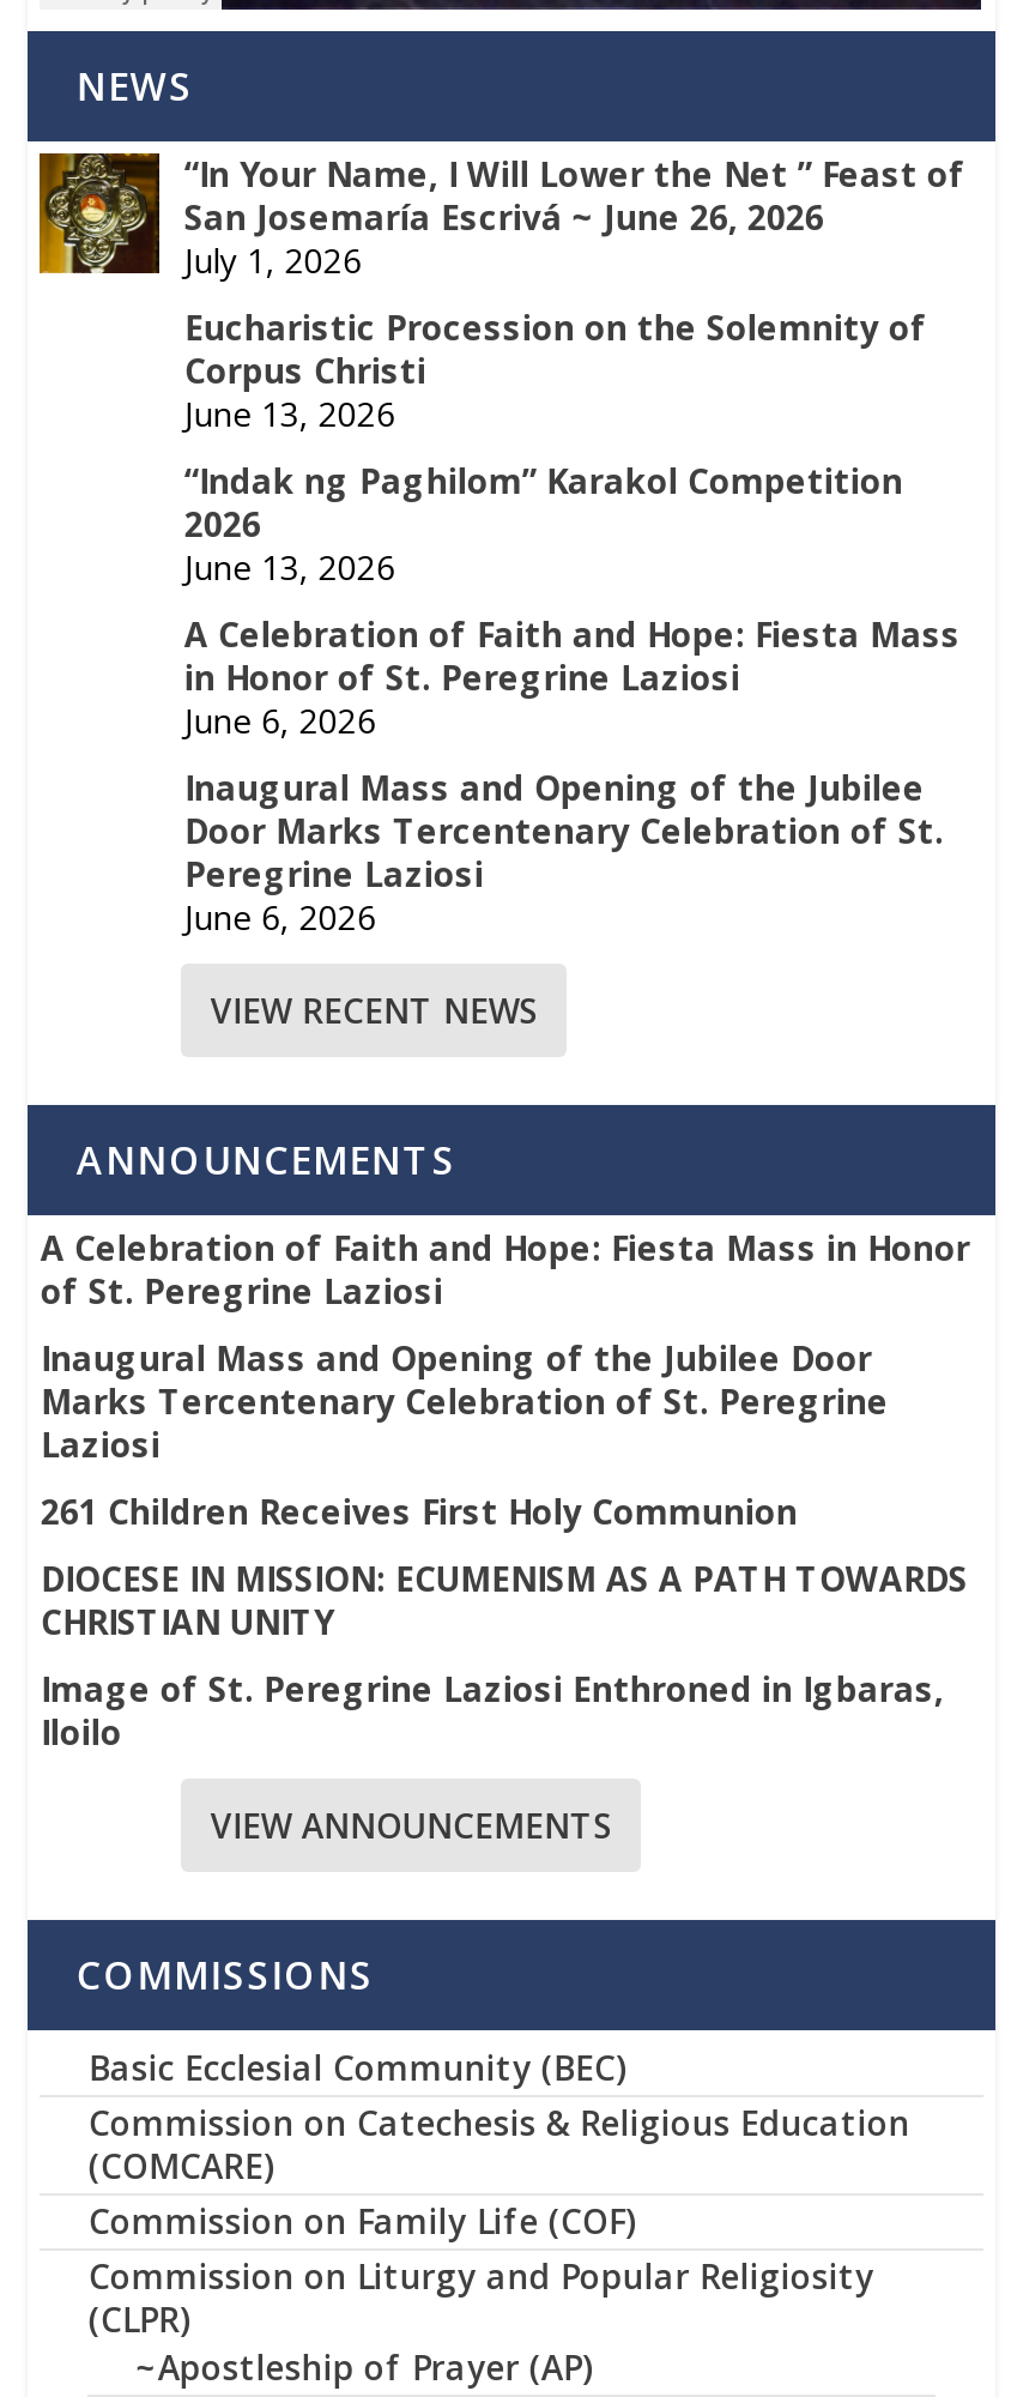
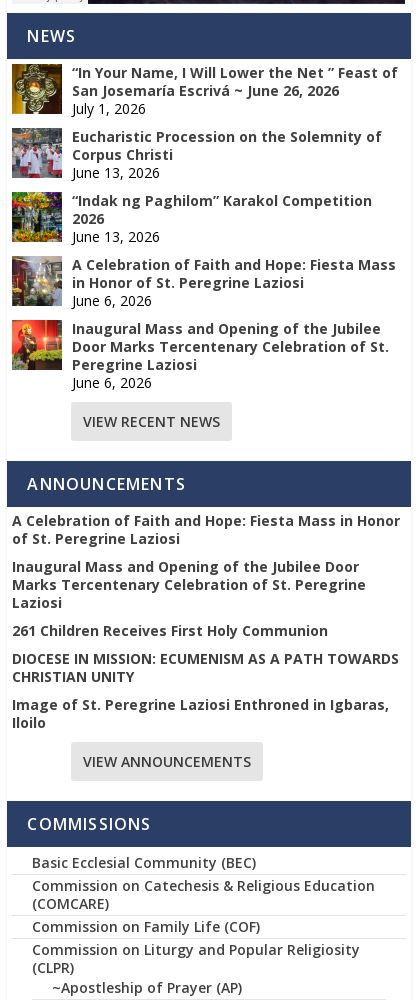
+ [image]

+ [image]

+ [image]

+ [image]
